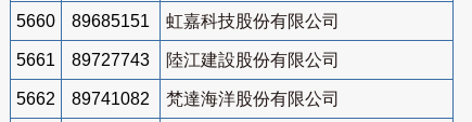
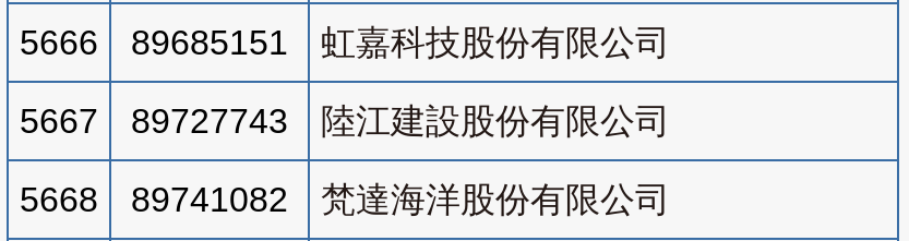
- 5660 89685151 虹嘉科技股份有限公司
+ 5666 89685151 虹嘉科技股份有限公司

- 5661 89727743 陸江建設股份有限公司
+ 5667 89727743 陸江建設股份有限公司

- 5662 89741082 梵達海洋股份有限公司
+ 5668 89741082 梵達海洋股份有限公司
